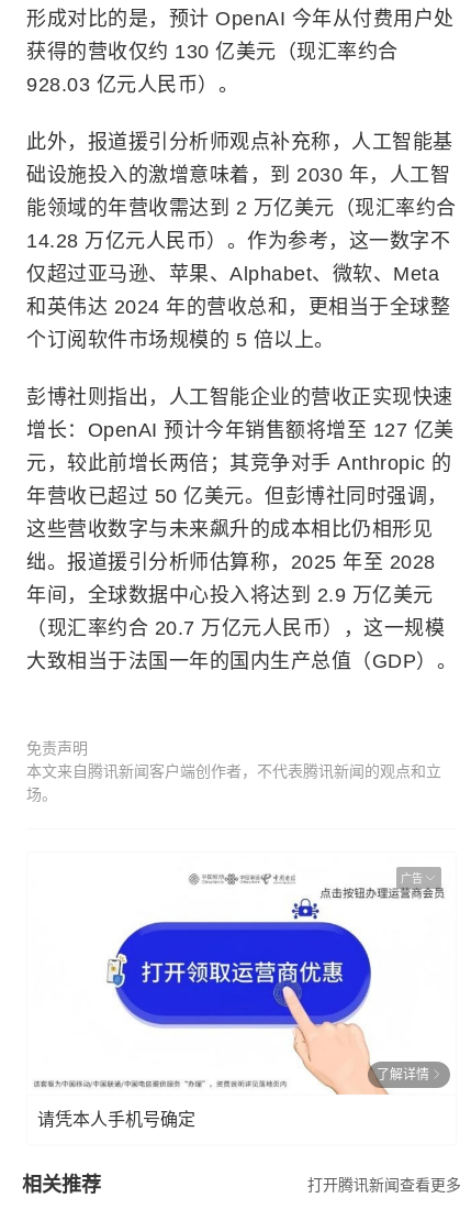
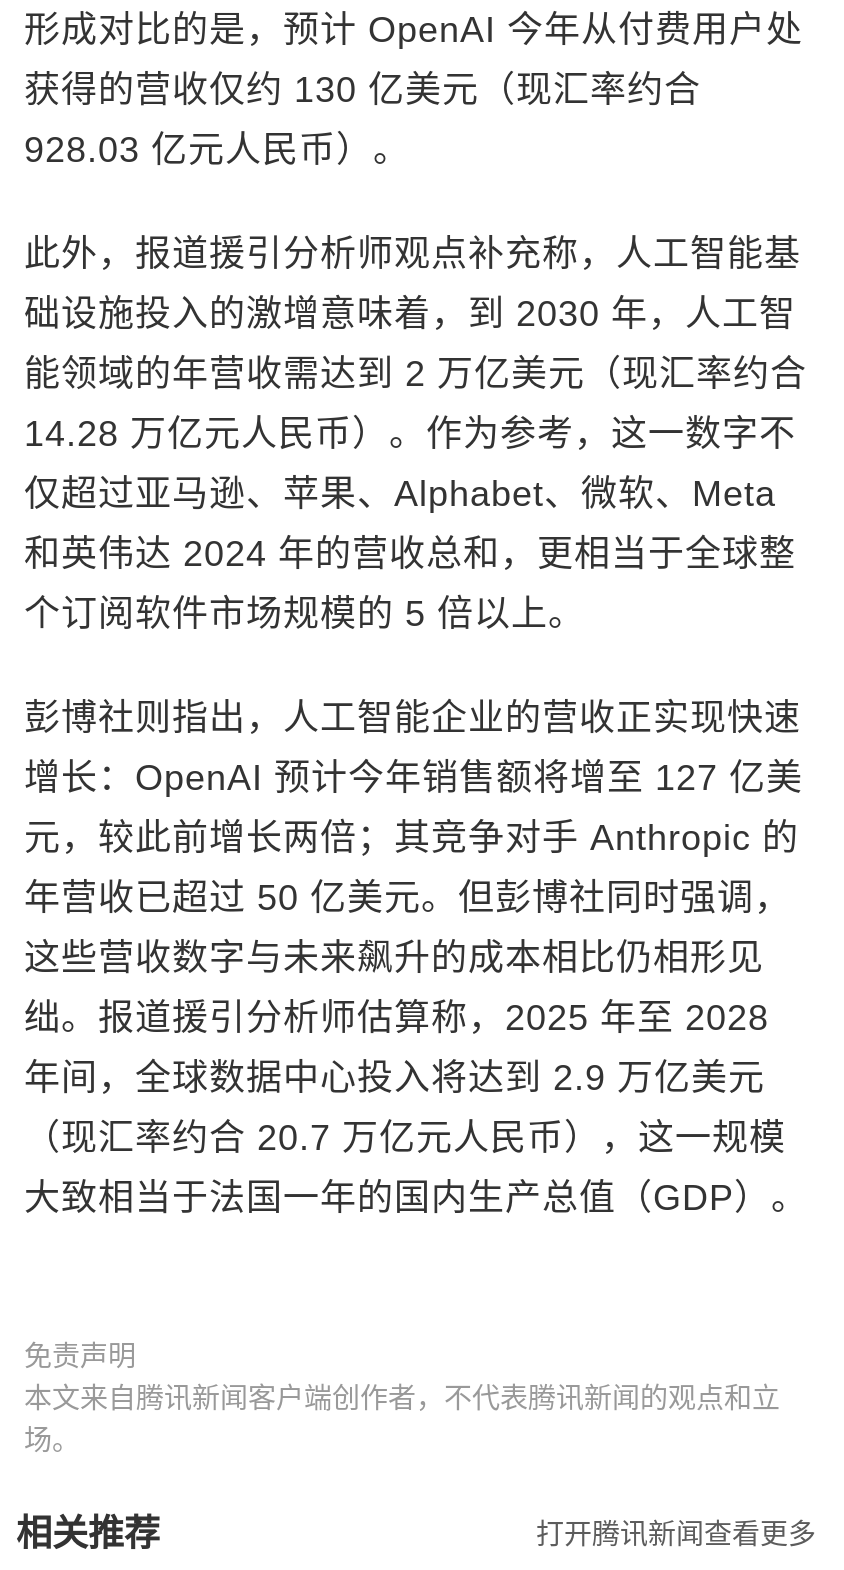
- [image]
- 广告

- 了解详情
- 请凭本人手机号确定
